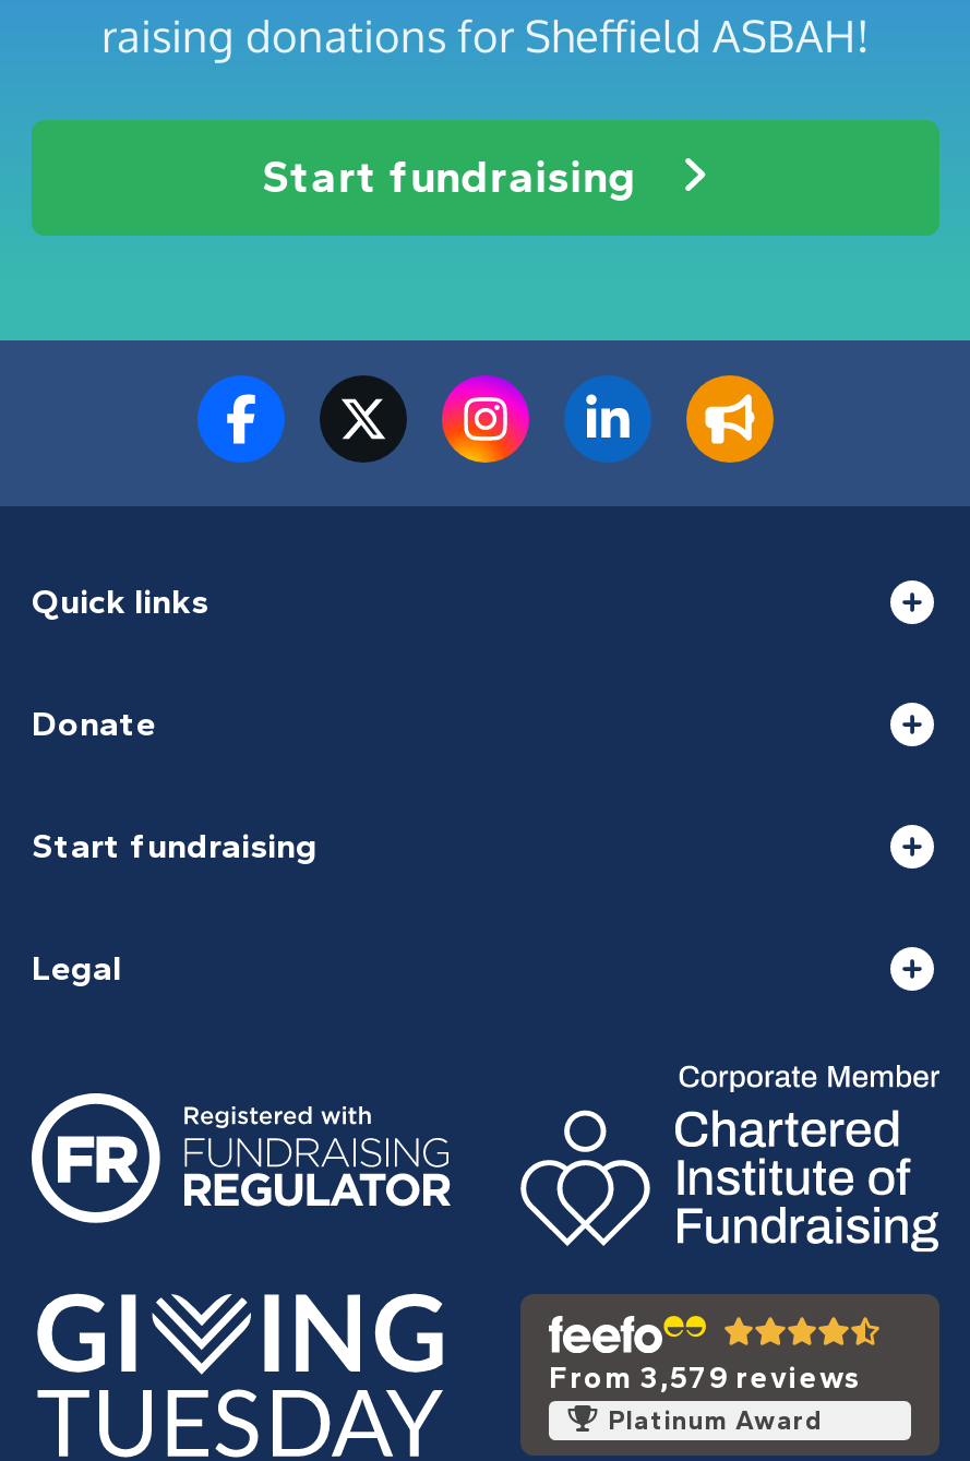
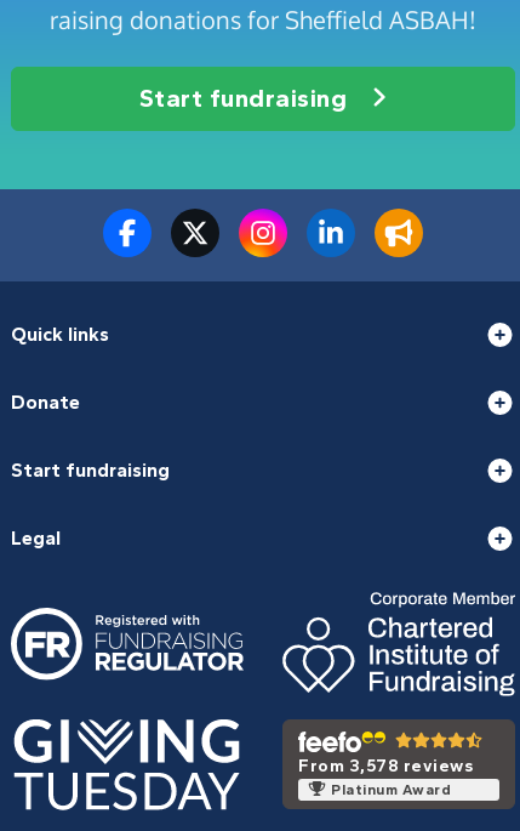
- From 3,579 reviews
+ From 3,578 reviews
